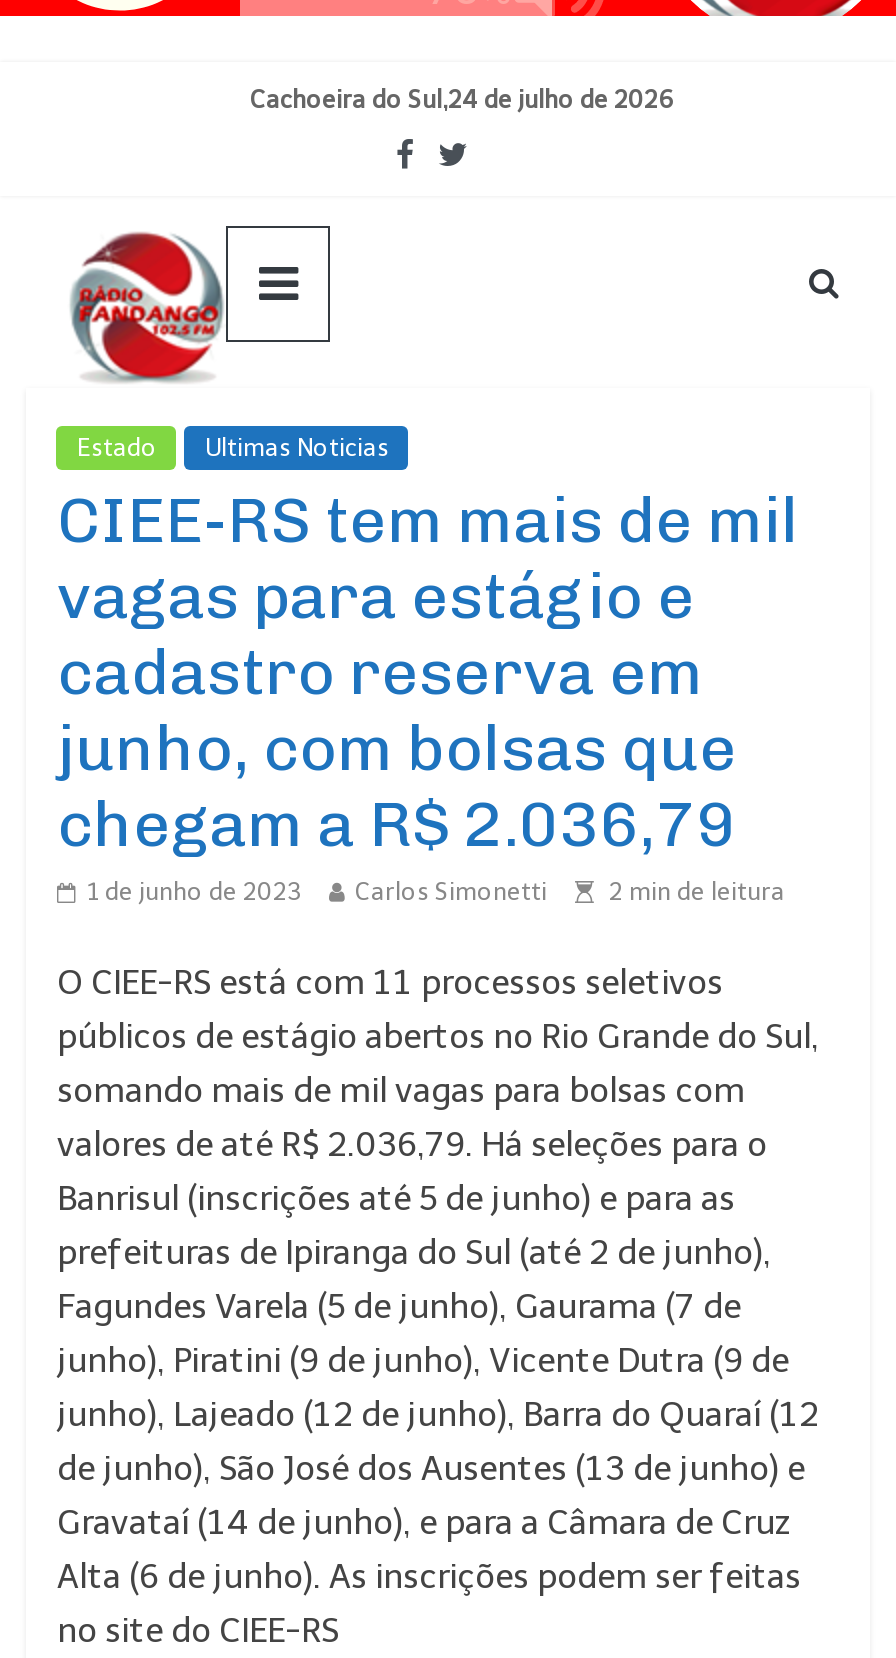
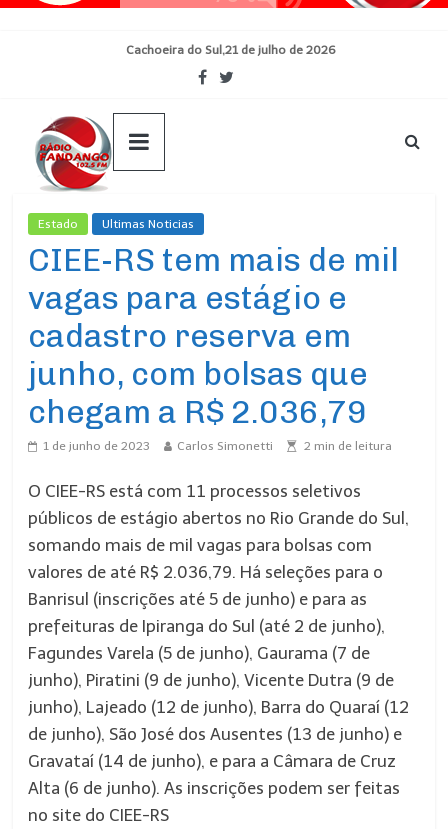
- Cachoeira do Sul,24 de julho de 2026
+ Cachoeira do Sul,21 de julho de 2026
